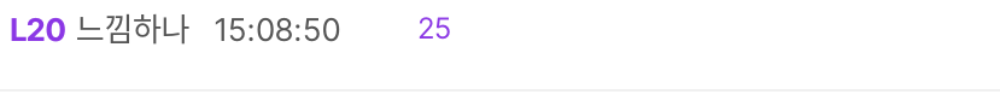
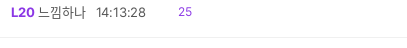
- L20 느낌하나 15:08:50
+ L20 느낌하나 14:13:28
